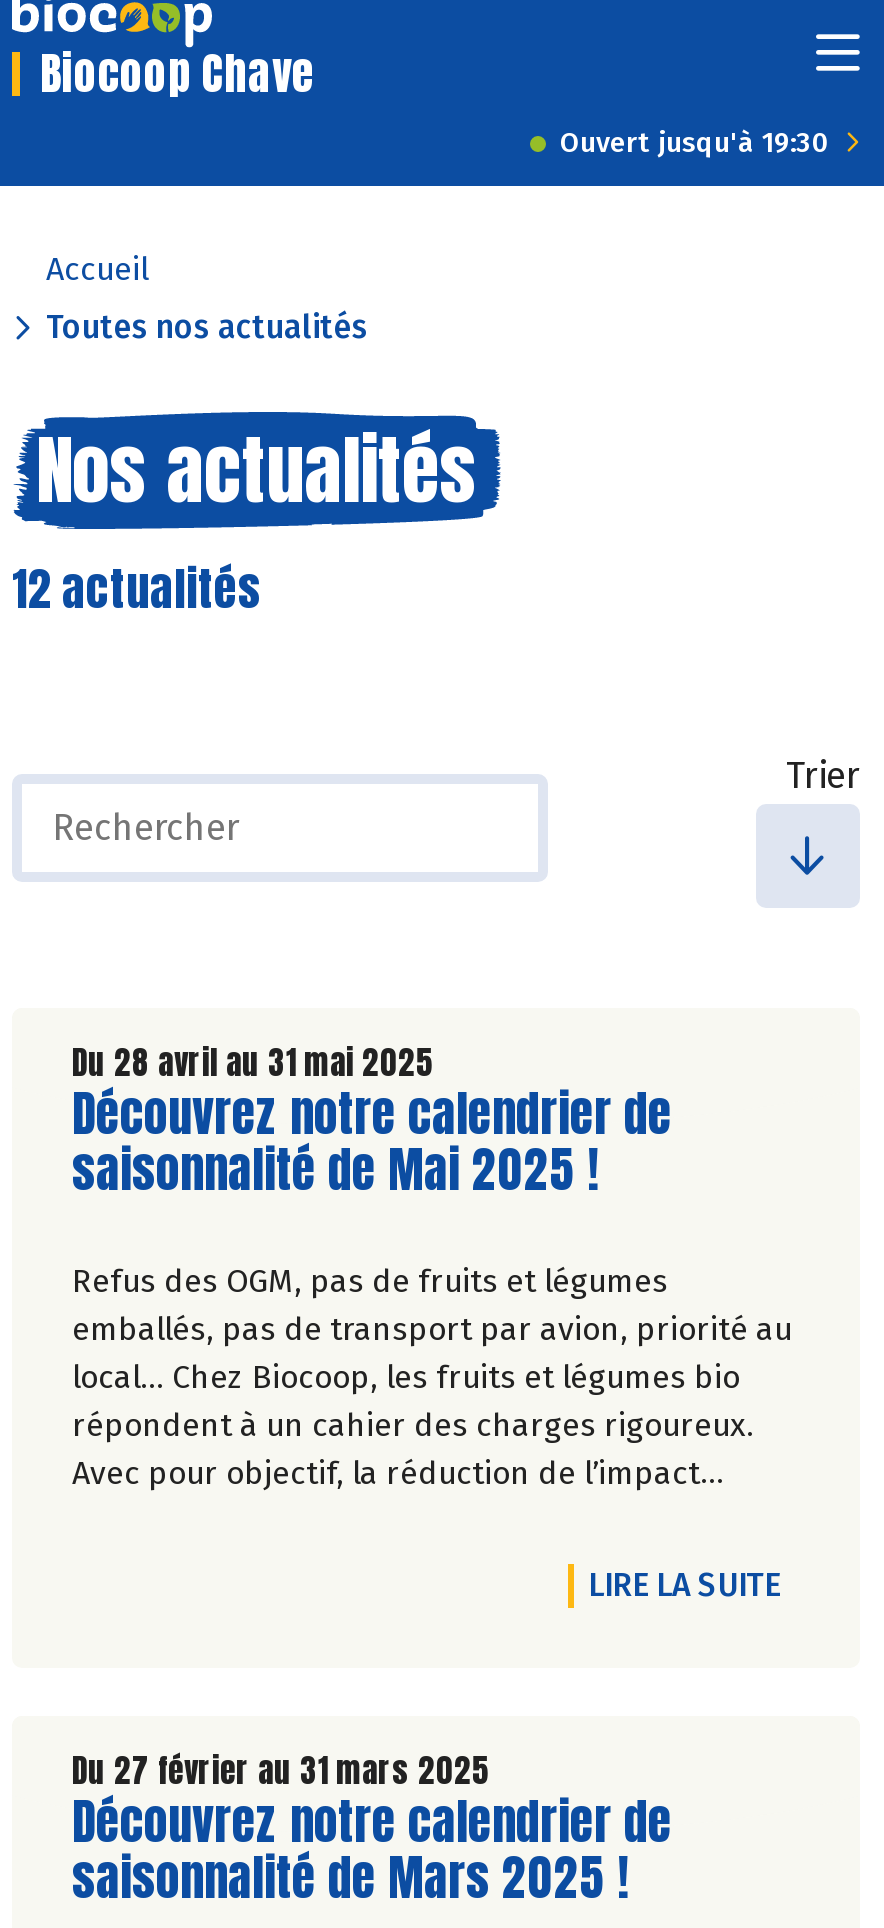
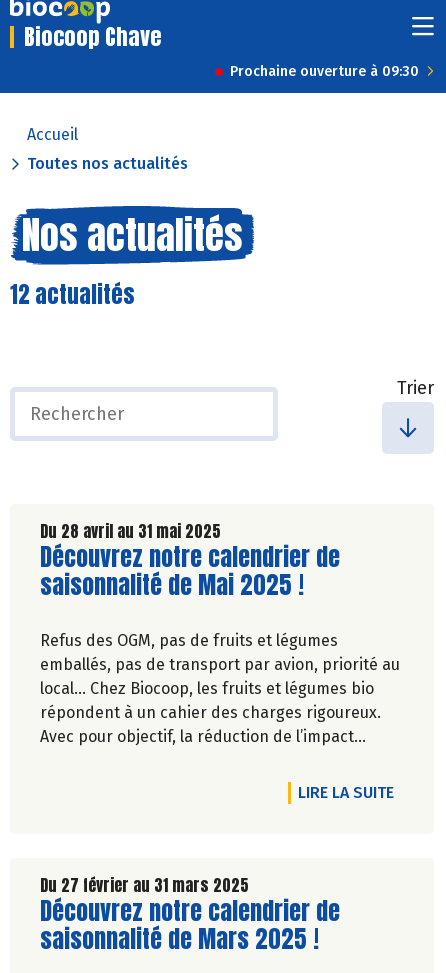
- Ouvert jusqu'à 19:30
+ Prochaine ouverture à 09:30
